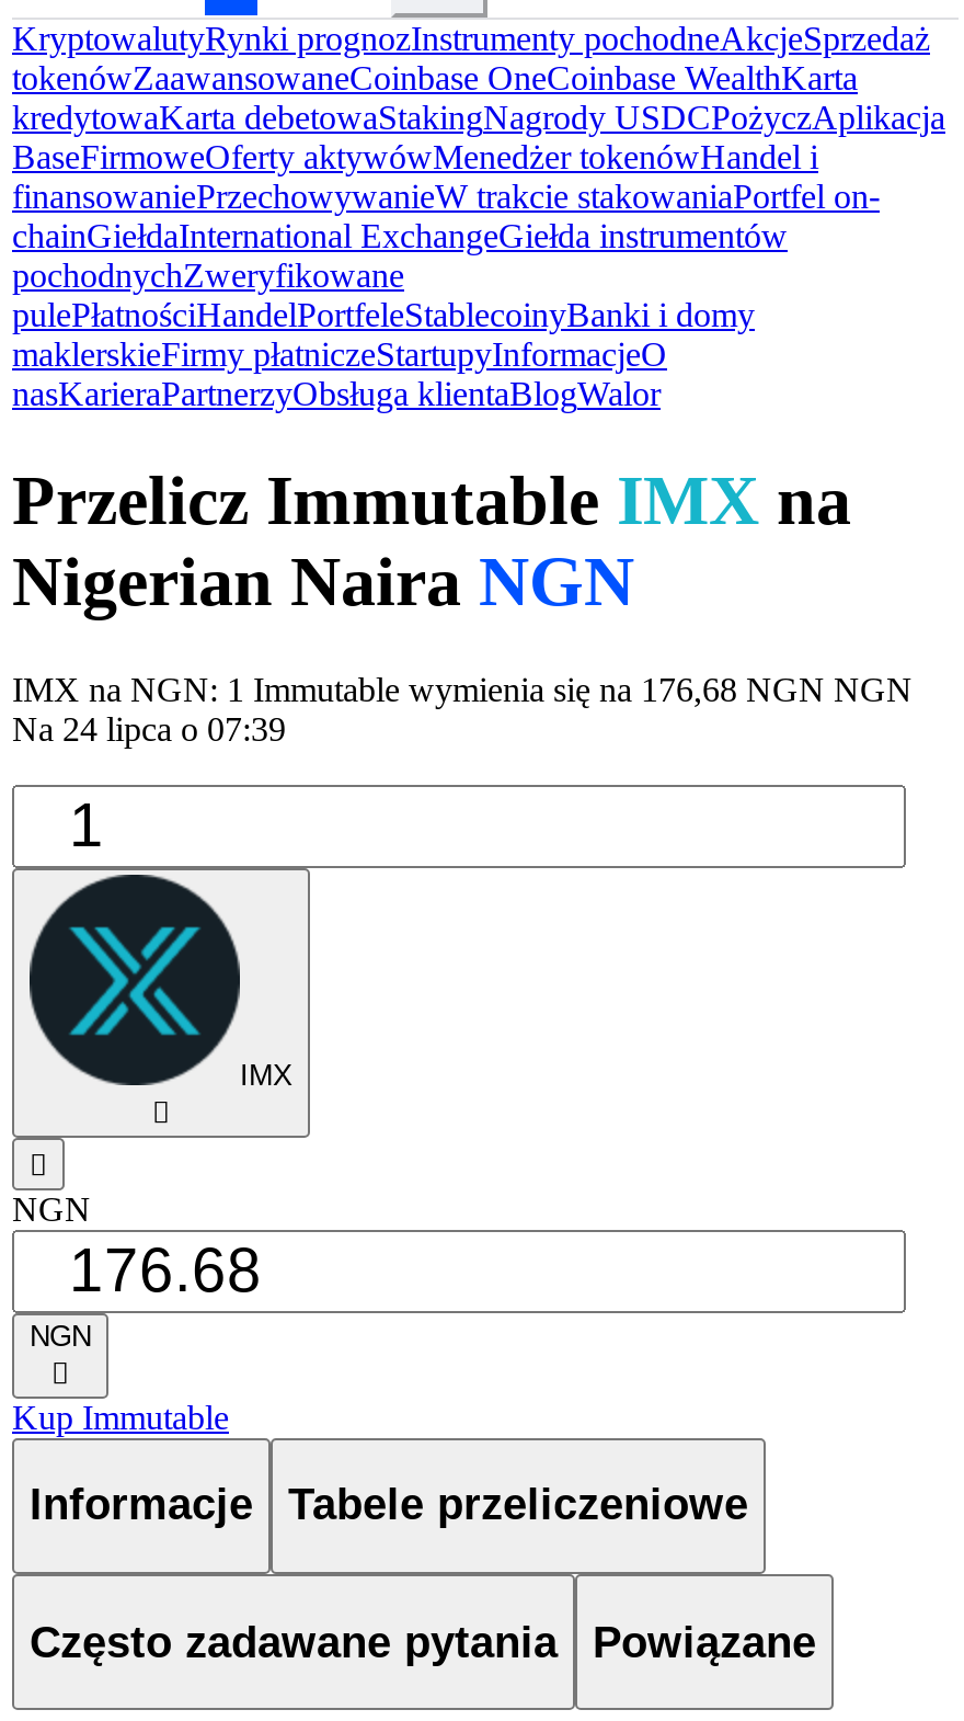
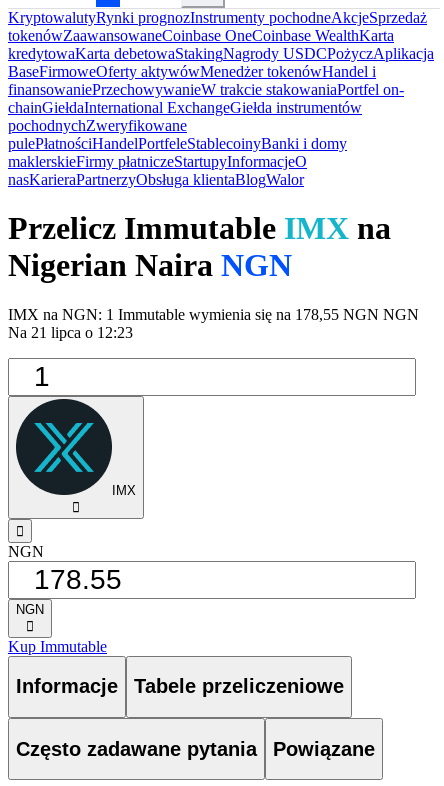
- IMX na NGN: 1 Immutable wymienia się na 176,68 NGN NGN
+ IMX na NGN: 1 Immutable wymienia się na 178,55 NGN NGN

- Na 24 lipca o 07:39
+ Na 21 lipca o 12:23
